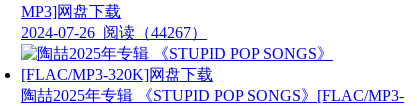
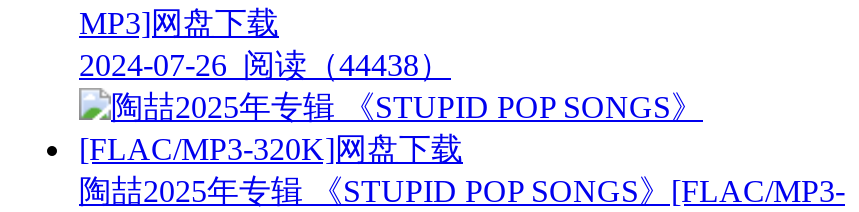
- 2024-07-26 阅读（44267）
+ 2024-07-26 阅读（44438）
